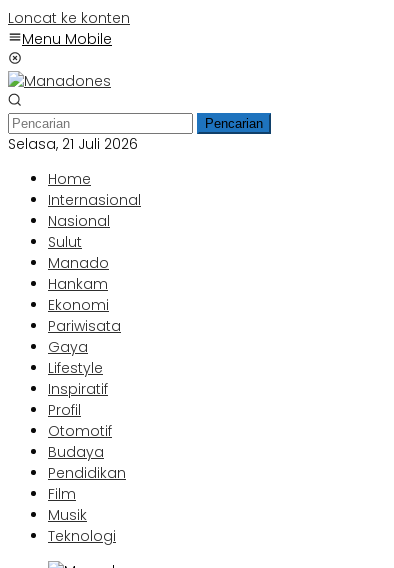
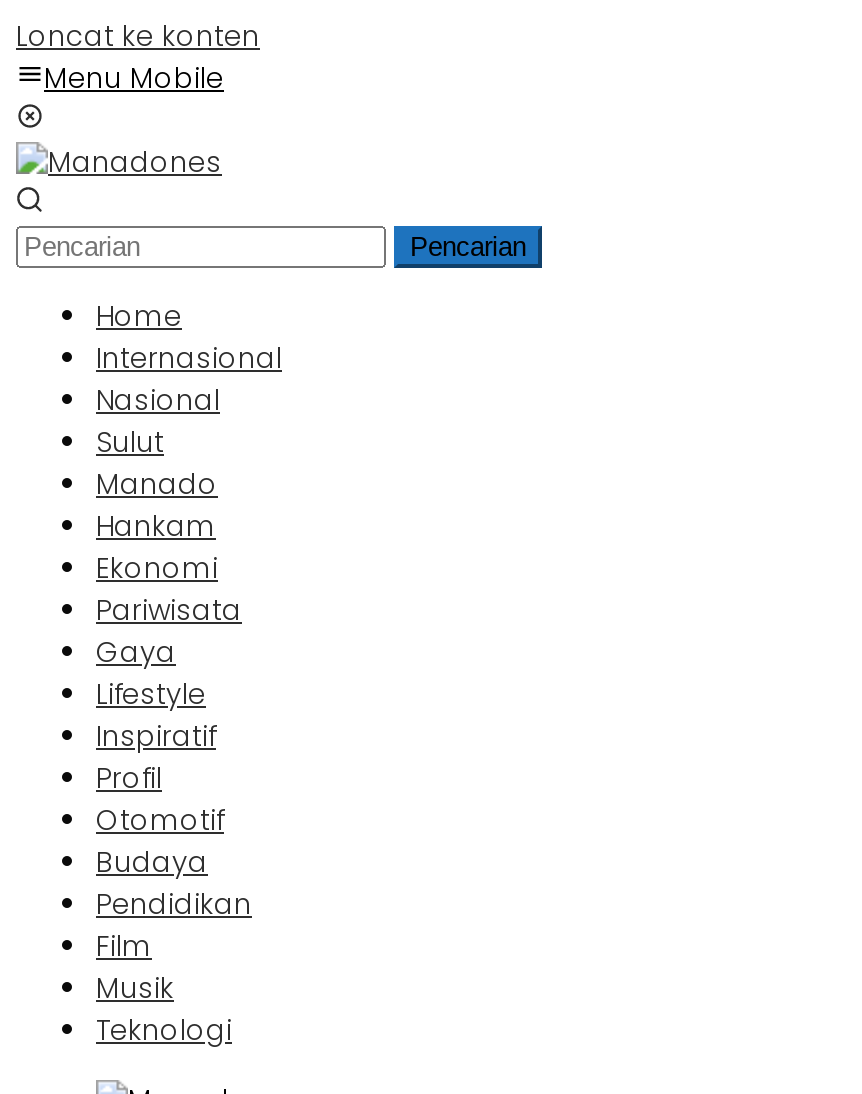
- Selasa, 21 Juli 2026
